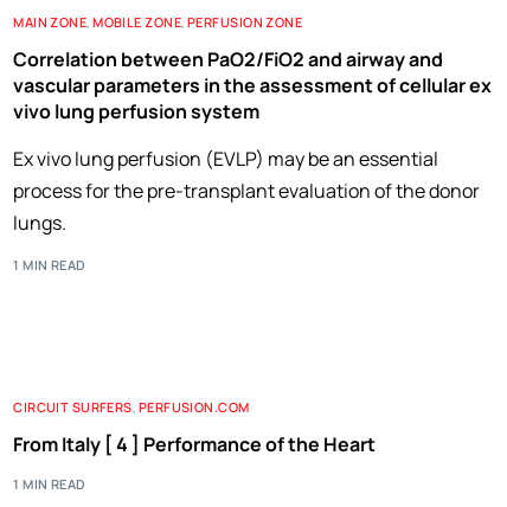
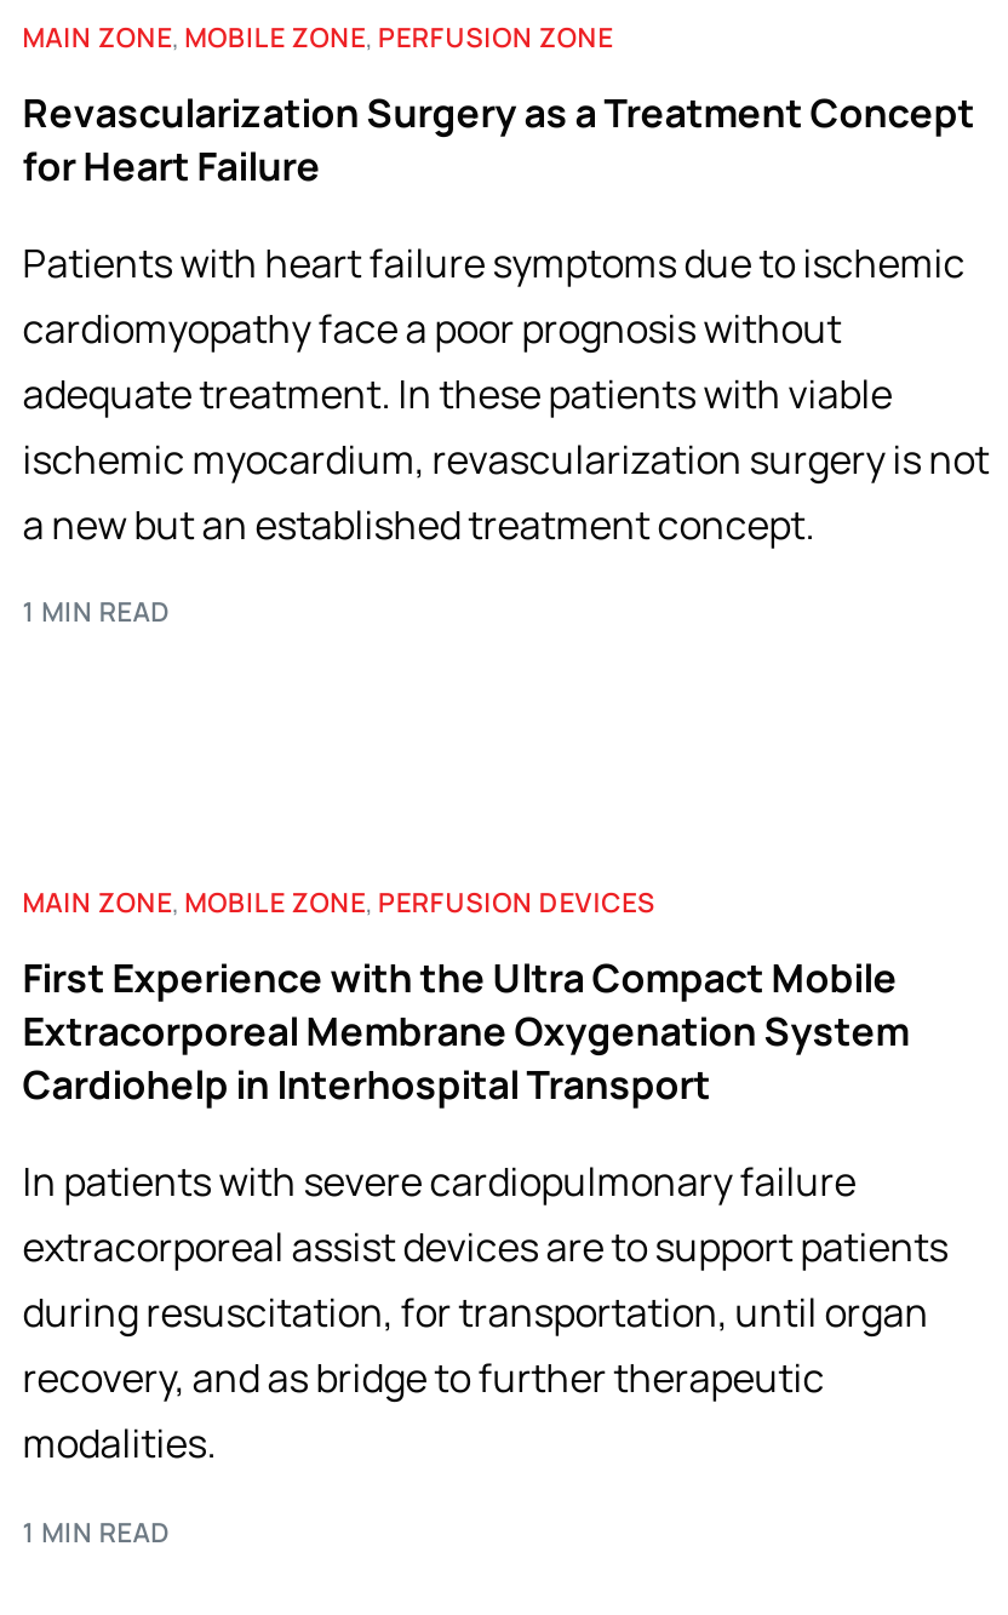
- Correlation between PaO2/FiO2 and airway and
- vascular parameters in the assessment of cellular ex
- vivo lung perfusion system
+ Revascularization Surgery as a Treatment Concept
+ for Heart Failure

- Ex vivo lung perfusion (EVLP) may be an essential
- process for the pre-transplant evaluation of the donor
- lungs.
+ Patients with heart failure symptoms due to ischemic
+ cardiomyopathy face a poor prognosis without
+ adequate treatment. In these patients with viable
+ ischemic myocardium, revascularization surgery is not
+ a new but an established treatment concept.

- CIRCUIT SURFERS, PERFUSION.COM
- From Italy [ 4 ] Performance of the Heart
+ MAIN ZONE, MOBILE ZONE, PERFUSION DEVICES
+ First Experience with the Ultra Compact Mobile
+ Extracorporeal Membrane Oxygenation System
+ Cardiohelp in Interhospital Transport
+ In patients with severe cardiopulmonary failure
+ extracorporeal assist devices are to support patients
+ during resuscitation, for transportation, until organ
+ recovery, and as bridge to further therapeutic
+ modalities.
